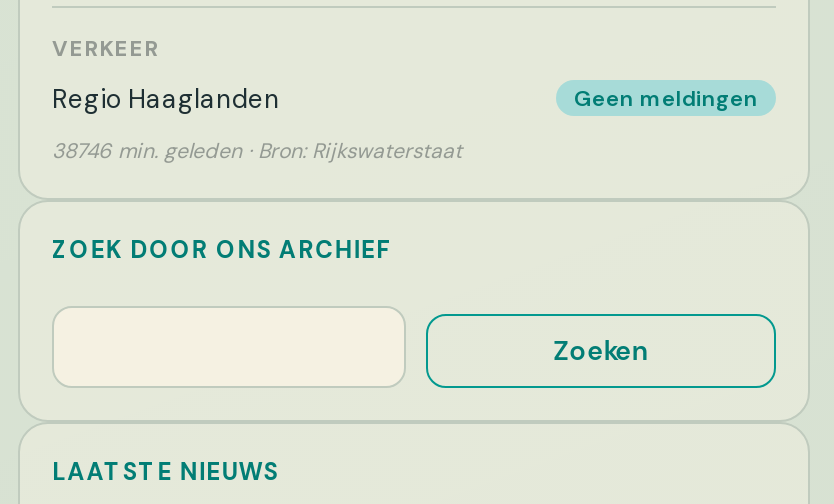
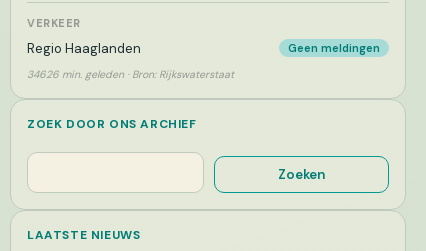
- 38746 min. geleden · Bron: Rijkswaterstaat
+ 34626 min. geleden · Bron: Rijkswaterstaat
